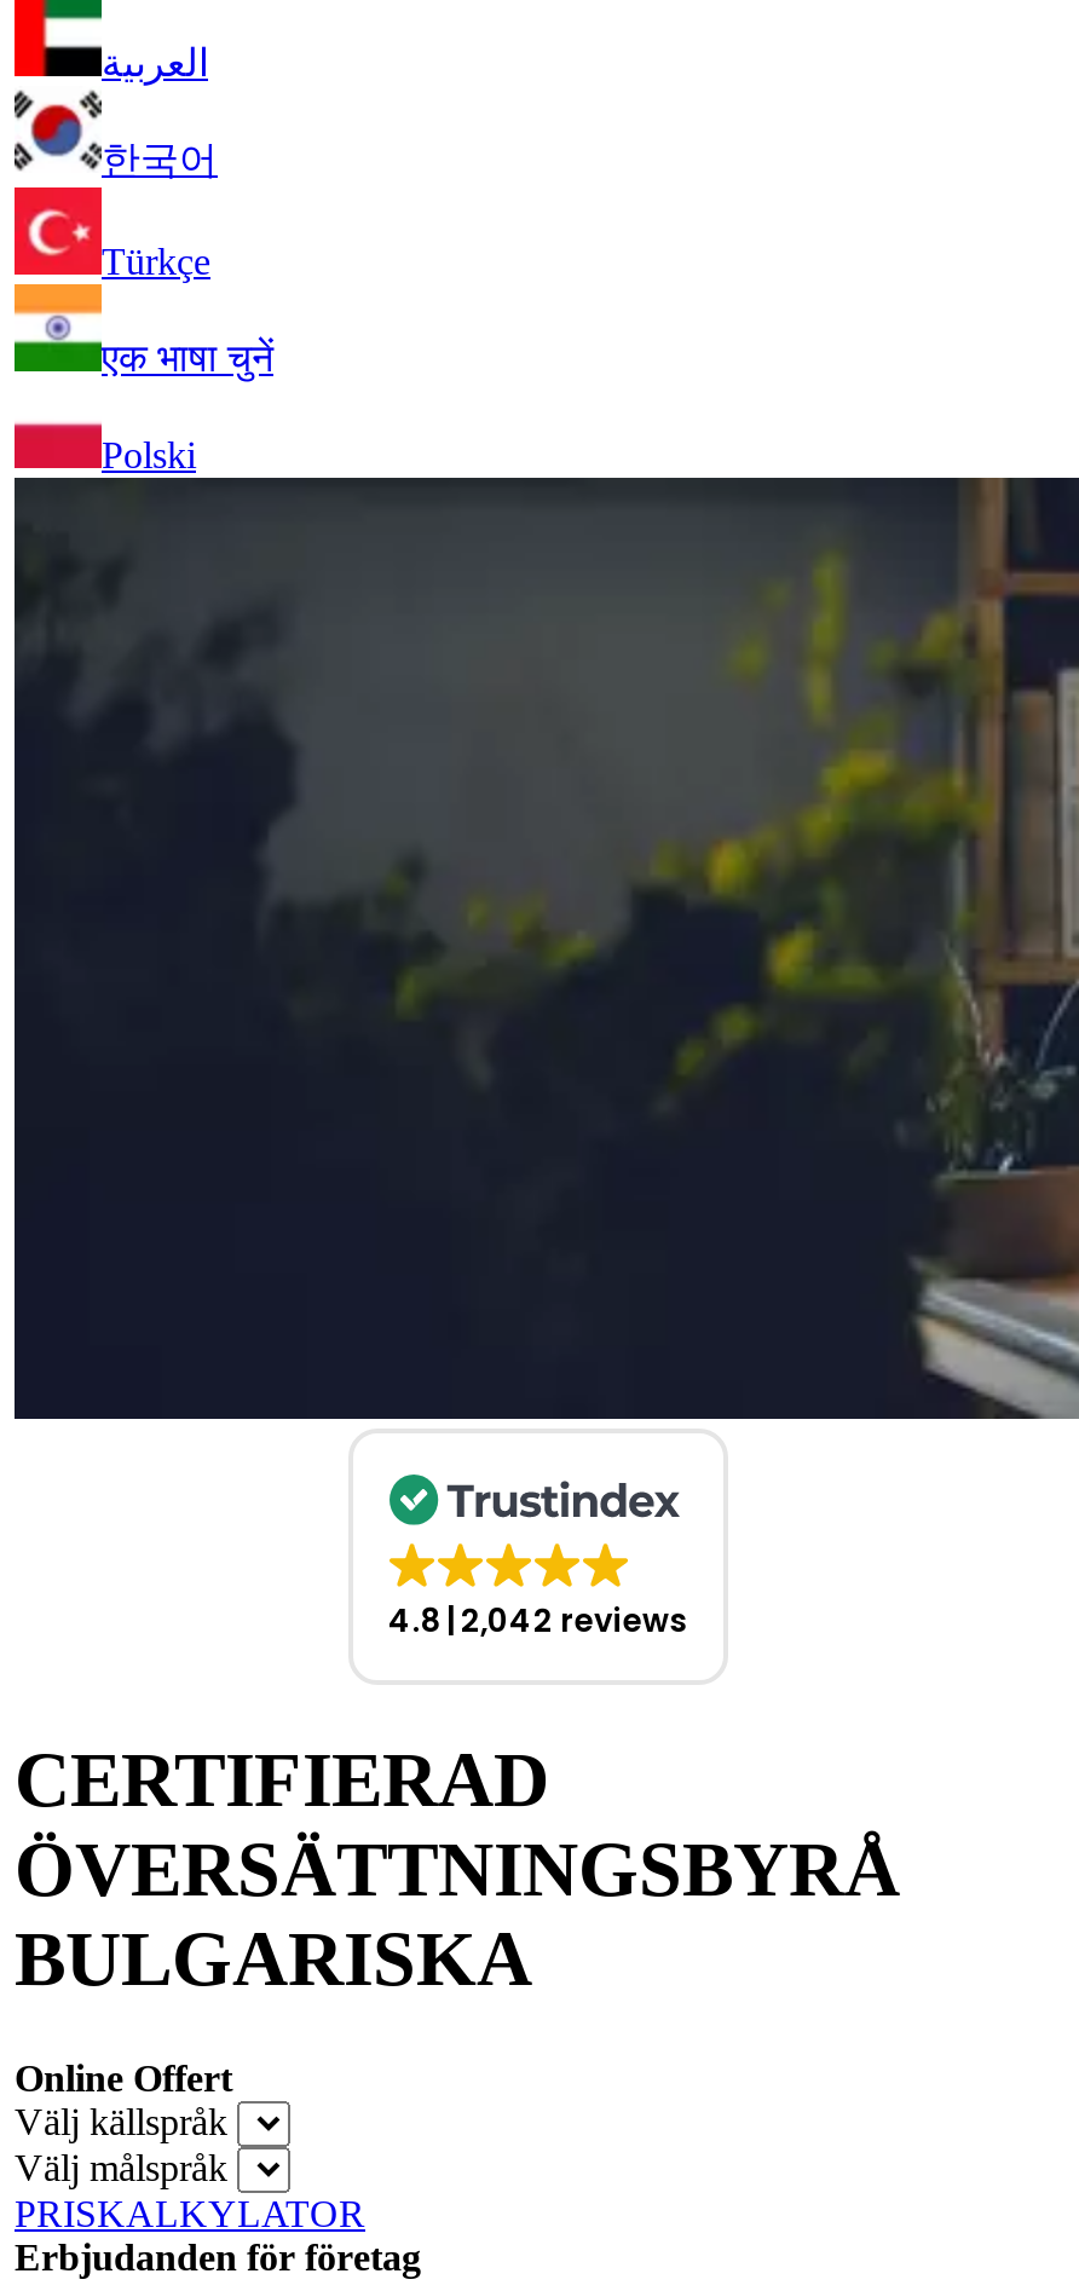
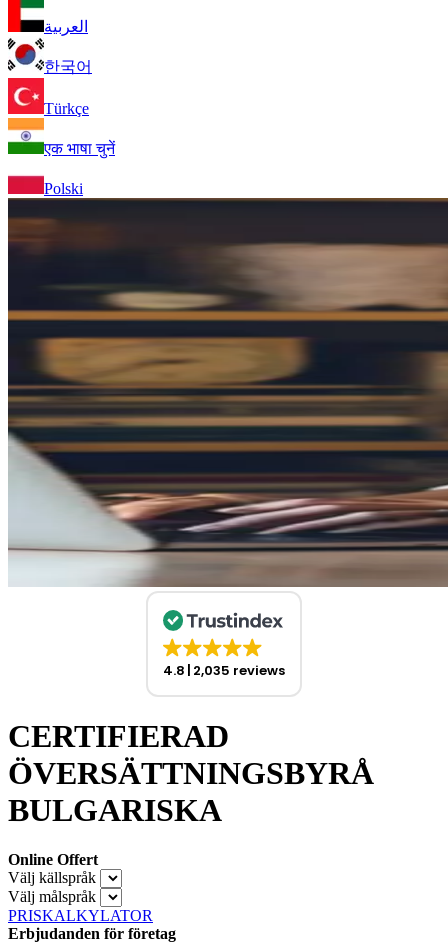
- [image]
+ [image]

- 4.8 2,042 reviews
+ 4.8 2,035 reviews
